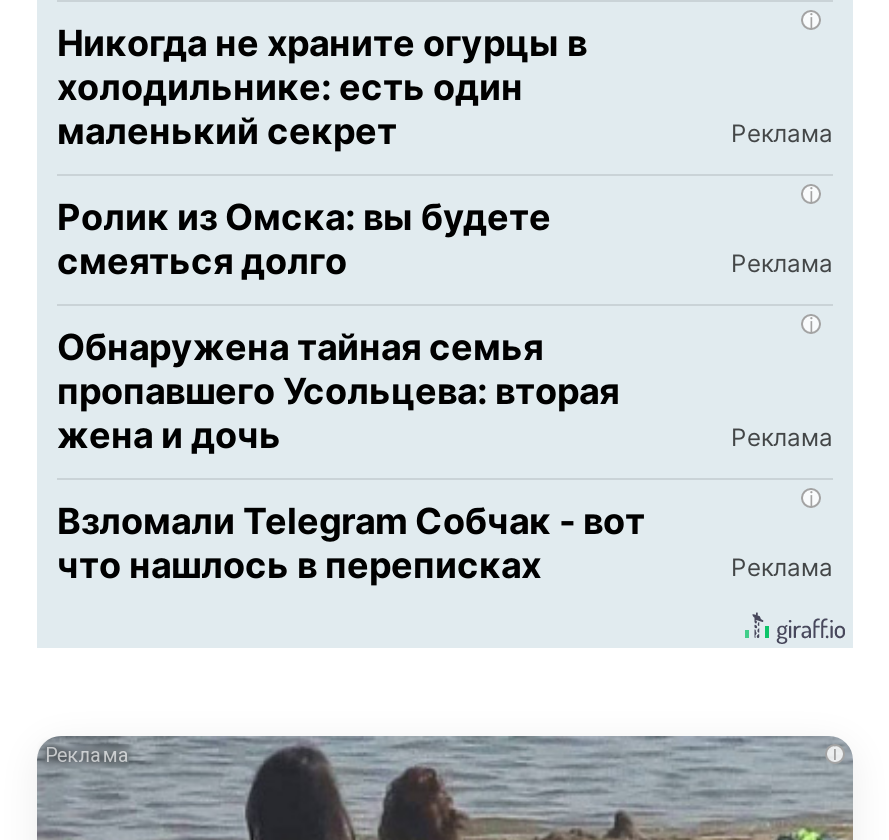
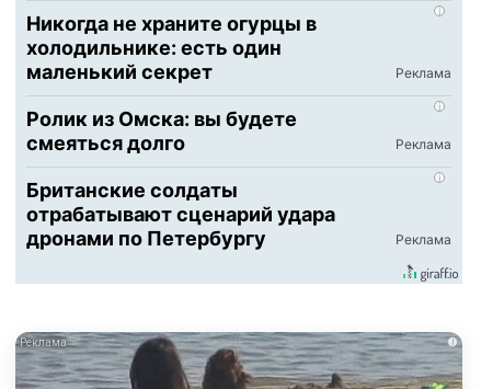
- Обнаружена тайная семья
- пропавшего Усольцева: вторая
- жена и дочь
- Взломали Telegram Собчак - вот
- что нашлось в переписках
+ Британские солдаты
+ отрабатывают сценарий удара
+ дронами по Петербургу
